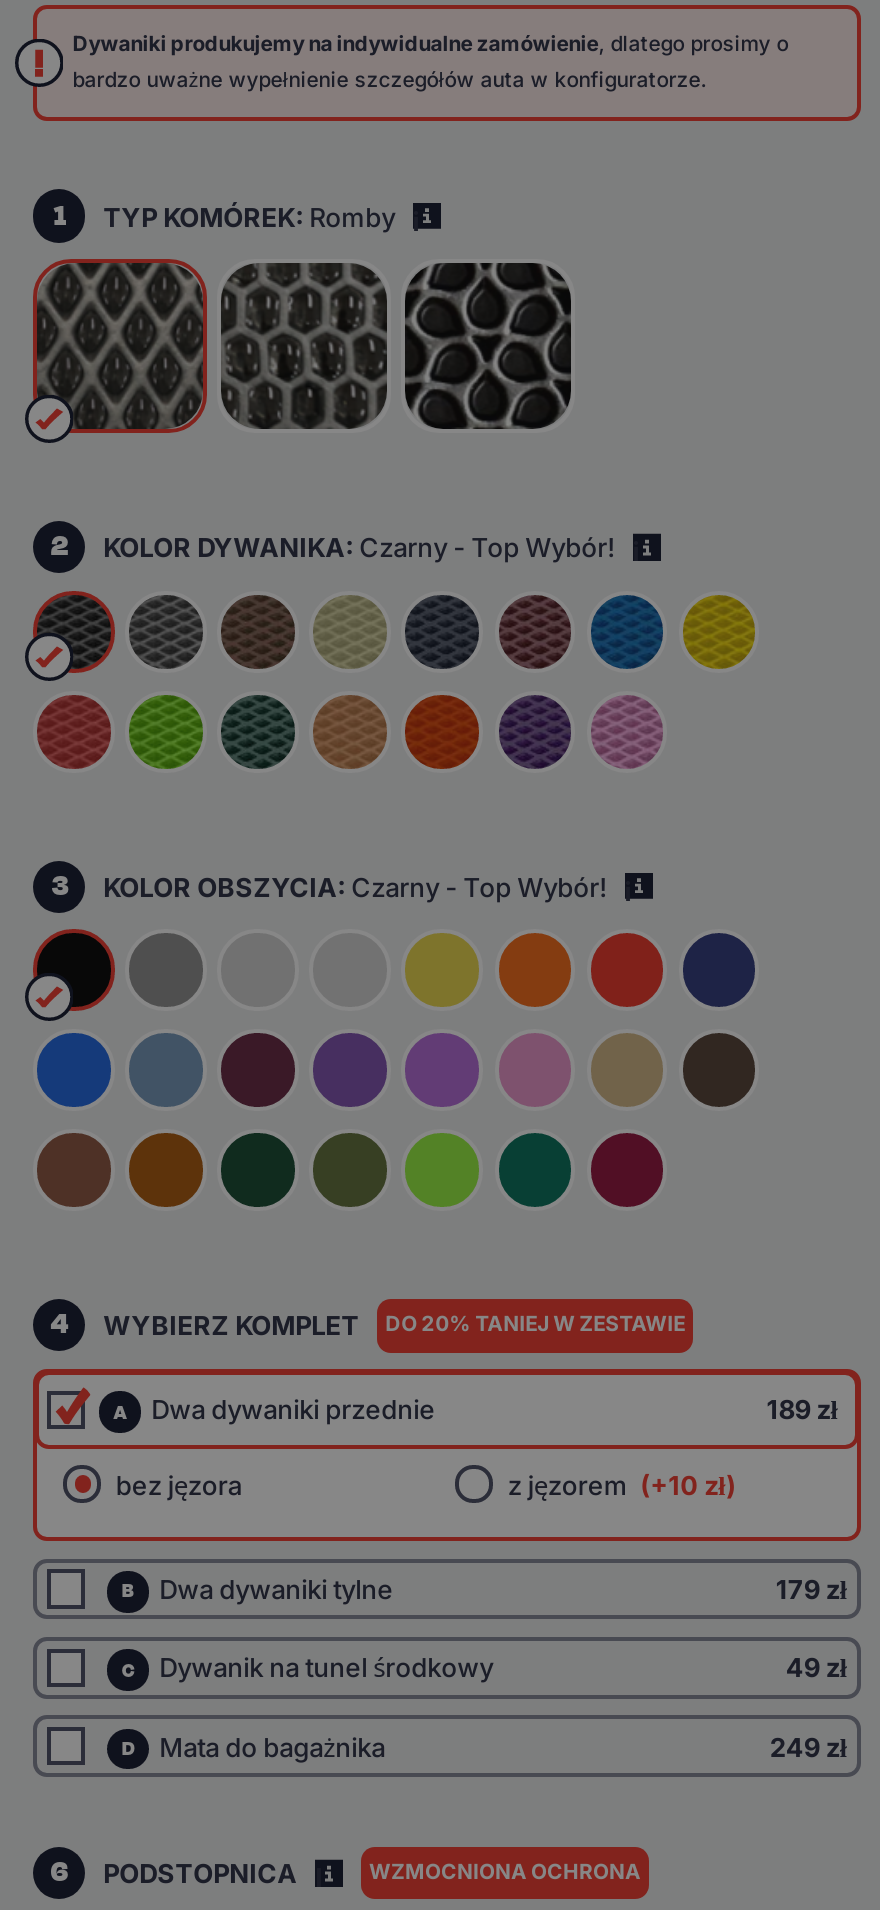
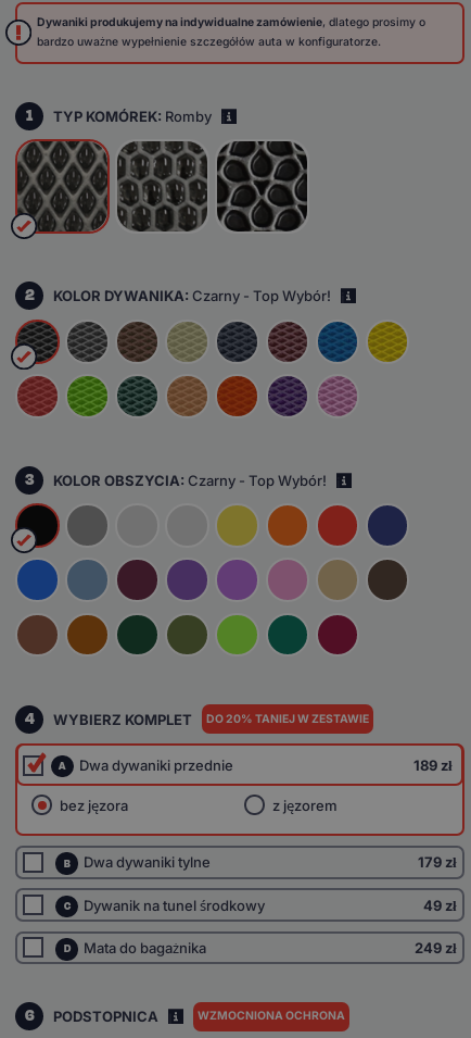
- z jęzorem (+10 zł)
+ z jęzorem
